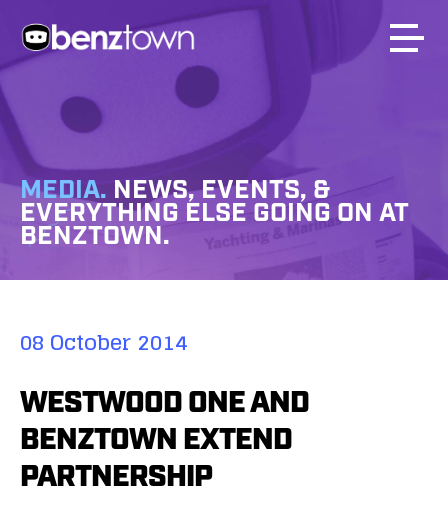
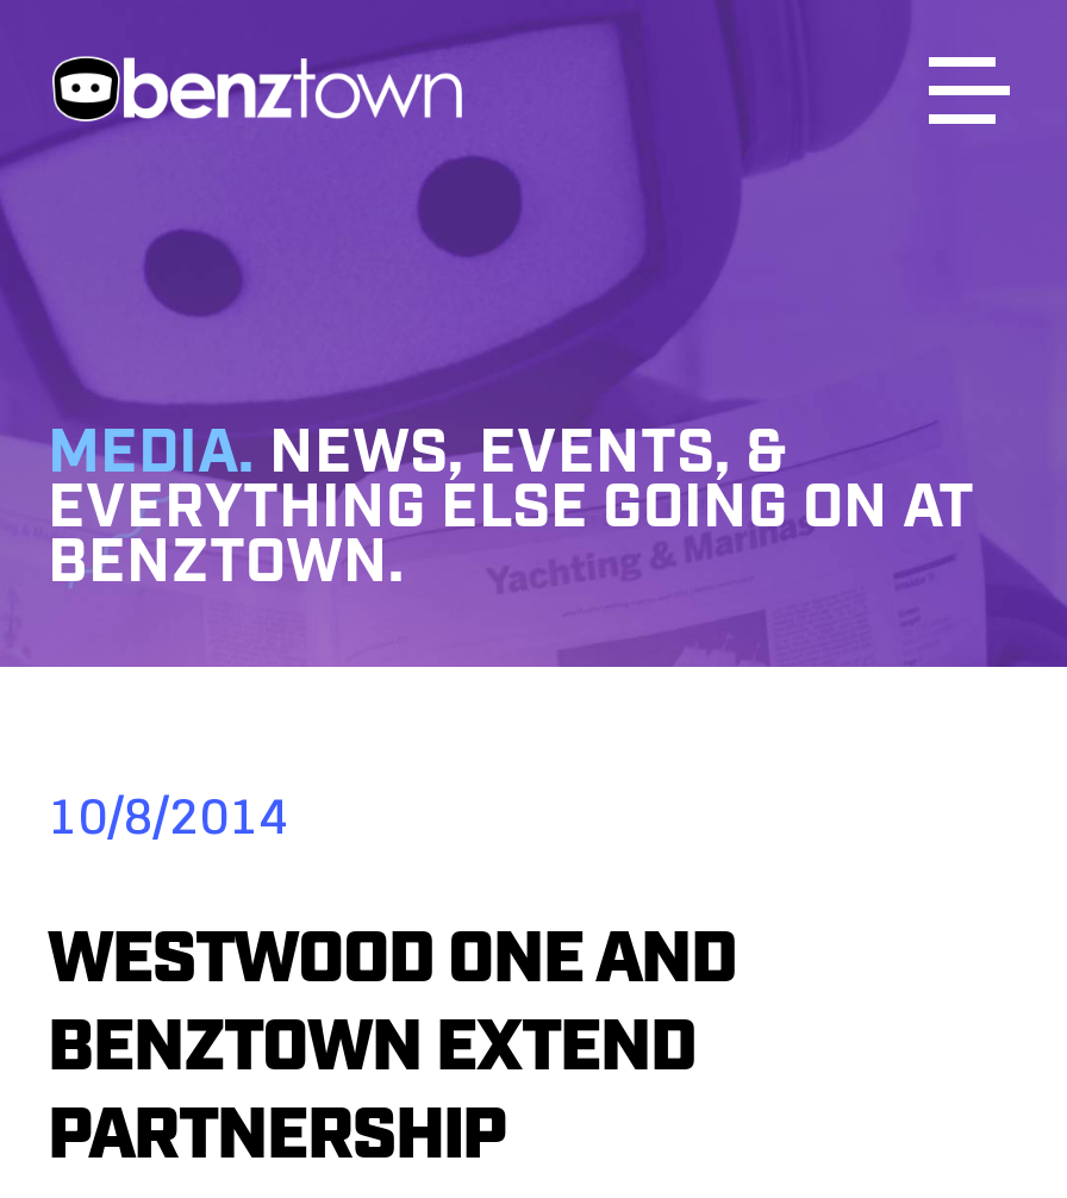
- 08 October 2014
+ 10/8/2014
